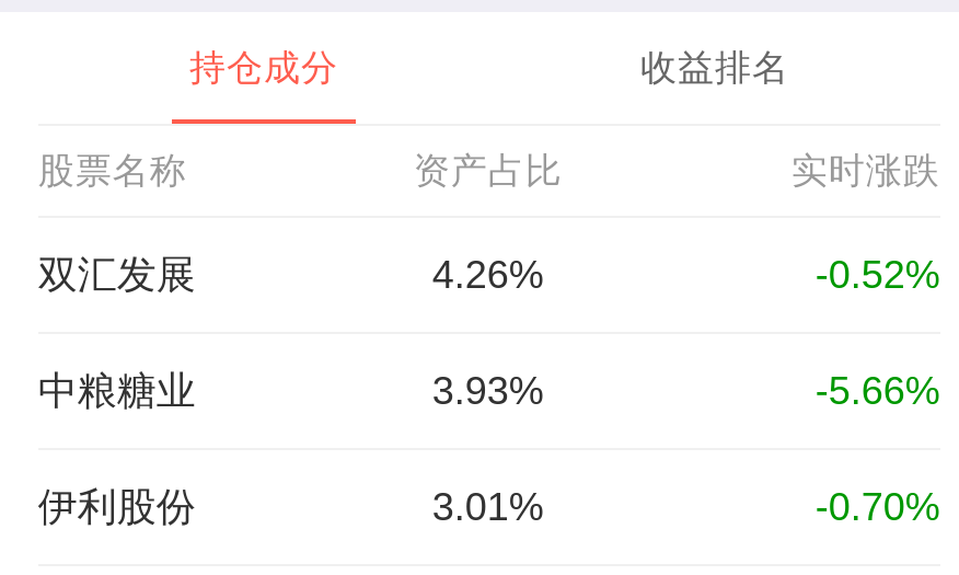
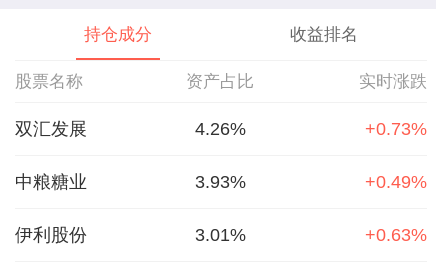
- -0.52%
+ +0.73%

- -5.66%
+ +0.49%

- -0.70%
+ +0.63%
